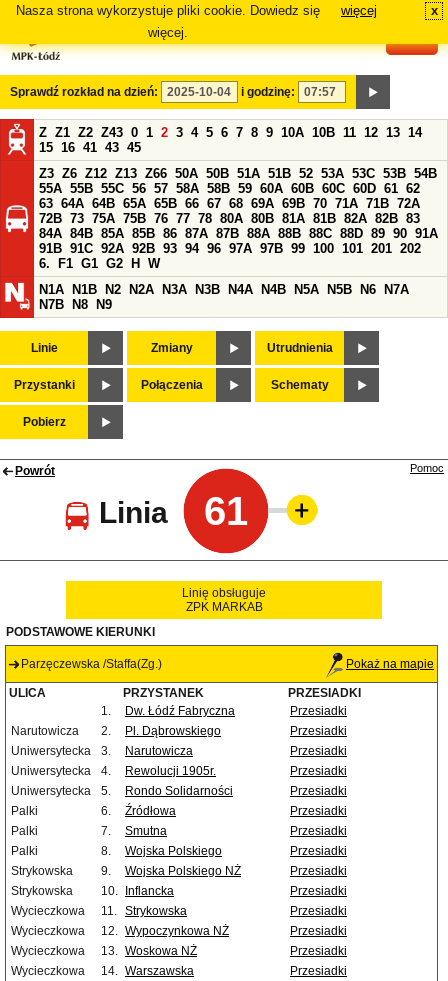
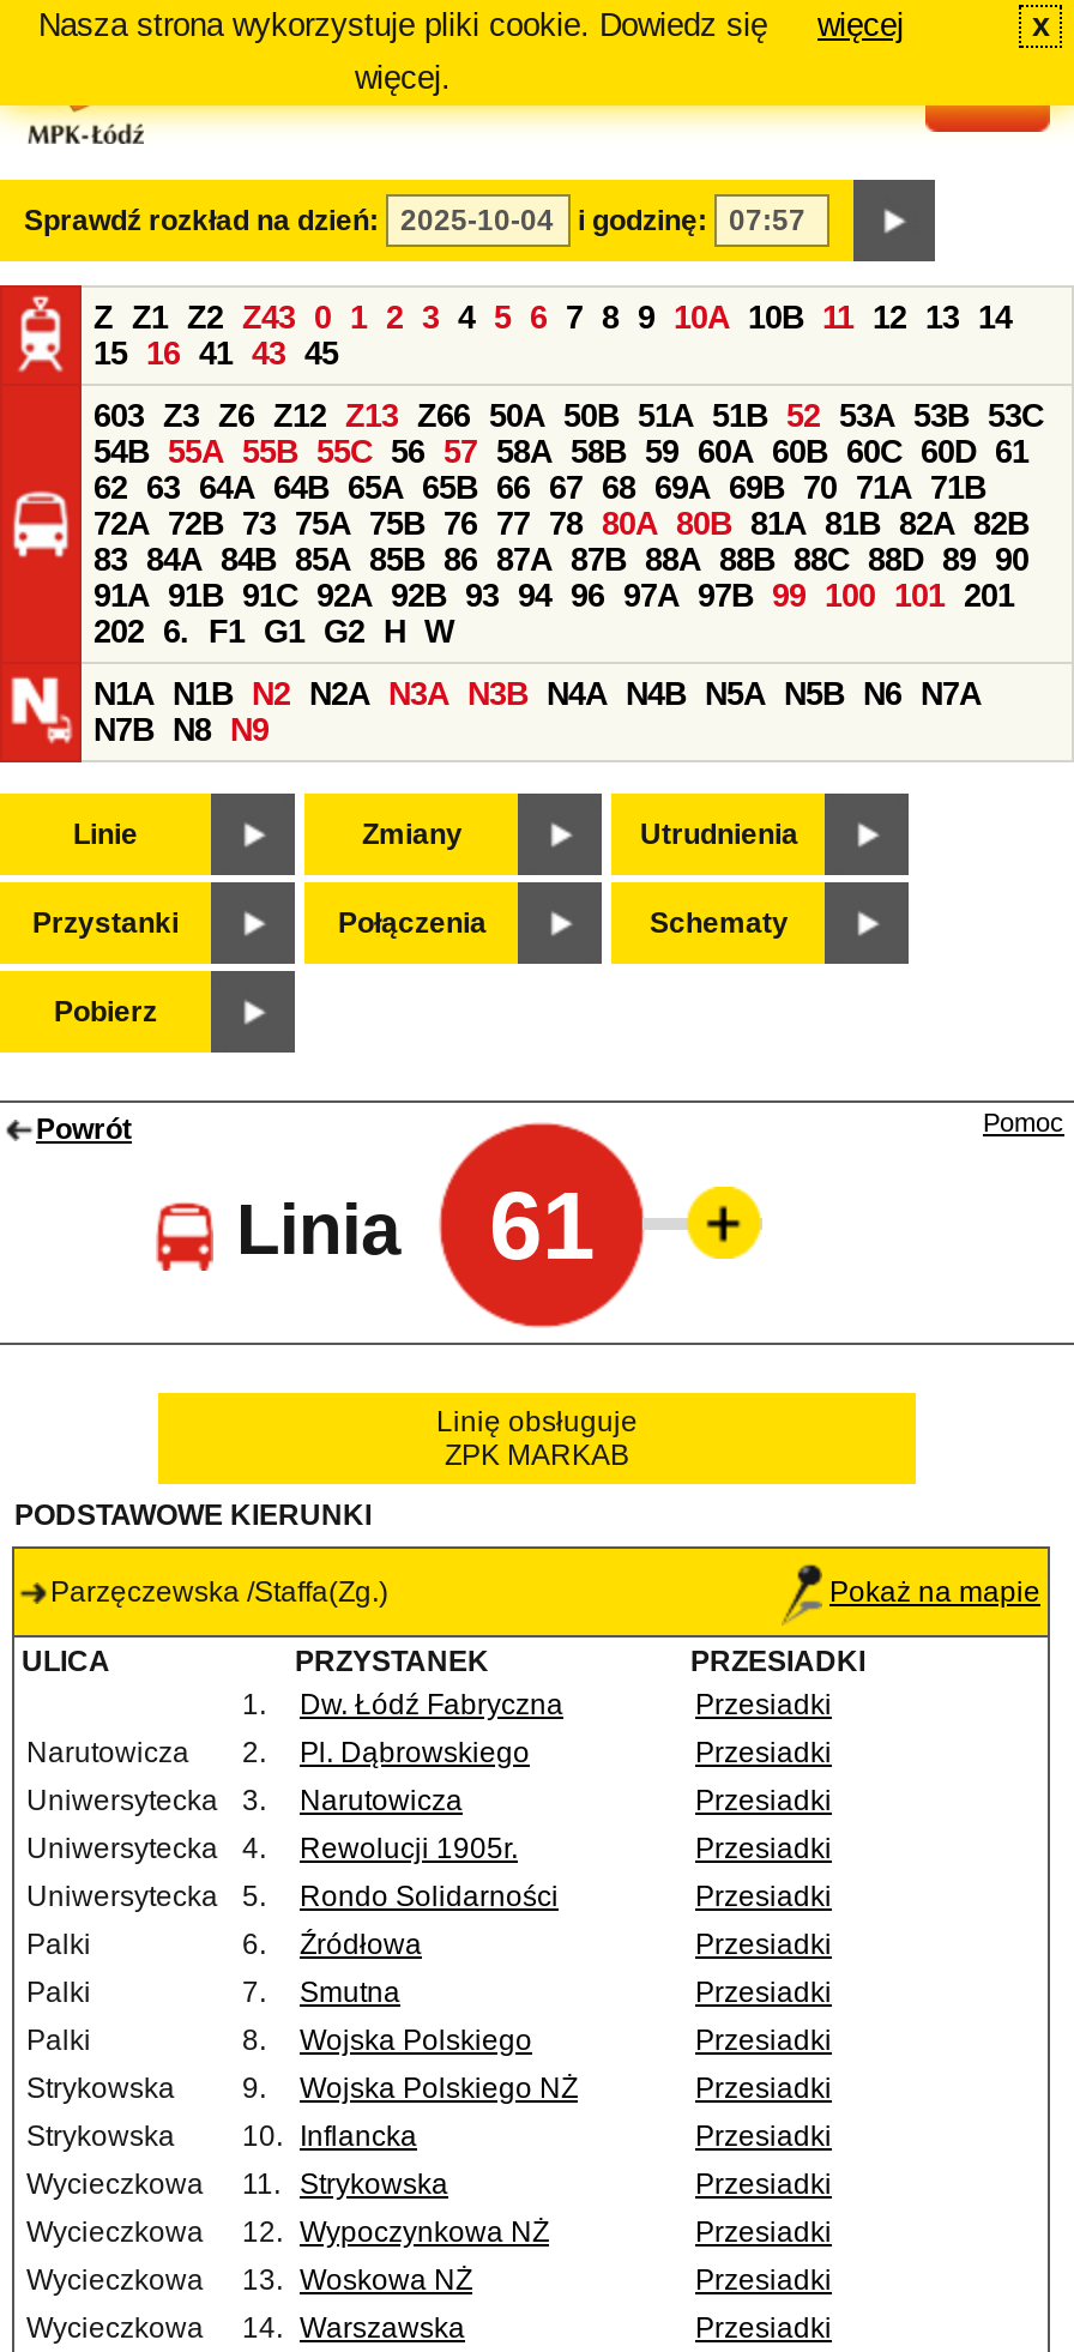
- Z3 Z6 Z12 Z13 Z66 50A 50B 51A 51B 52 53A 53C 53B 54B
- 55A 55B 55C 56 57 58A 58B 59 60A 60B 60C 60D 61 62
- 63 64A 64B 65A 65B 66 67 68 69A 69B 70 71A 71B 72A
- 72B 73 75A 75B 76 77 78 80A 80B 81A 81B 82A 82B 83
- 84A 84B 85A 85B 86 87A 87B 88A 88B 88C 88D 89 90 91A
- 91B 91C 92A 92B 93 94 96 97A 97B 99 100 101 201 202
- 6. F1 G1 G2 H W
+ 603 Z3 Z6 Z12 Z13 Z66 50A 50B 51A 51B 52 53A 53B 53C
+ 54B 55A 55B 55C 56 57 58A 58B 59 60A 60B 60C 60D 61
+ 62 63 64A 64B 65A 65B 66 67 68 69A 69B 70 71A 71B
+ 72A 72B 73 75A 75B 76 77 78 80A 80B 81A 81B 82A 82B
+ 83 84A 84B 85A 85B 86 87A 87B 88A 88B 88C 88D 89 90
+ 91A 91B 91C 92A 92B 93 94 96 97A 97B 99 100 101 201
+ 202 6. F1 G1 G2 H W
